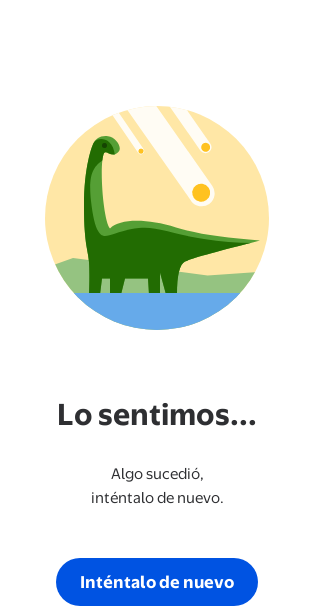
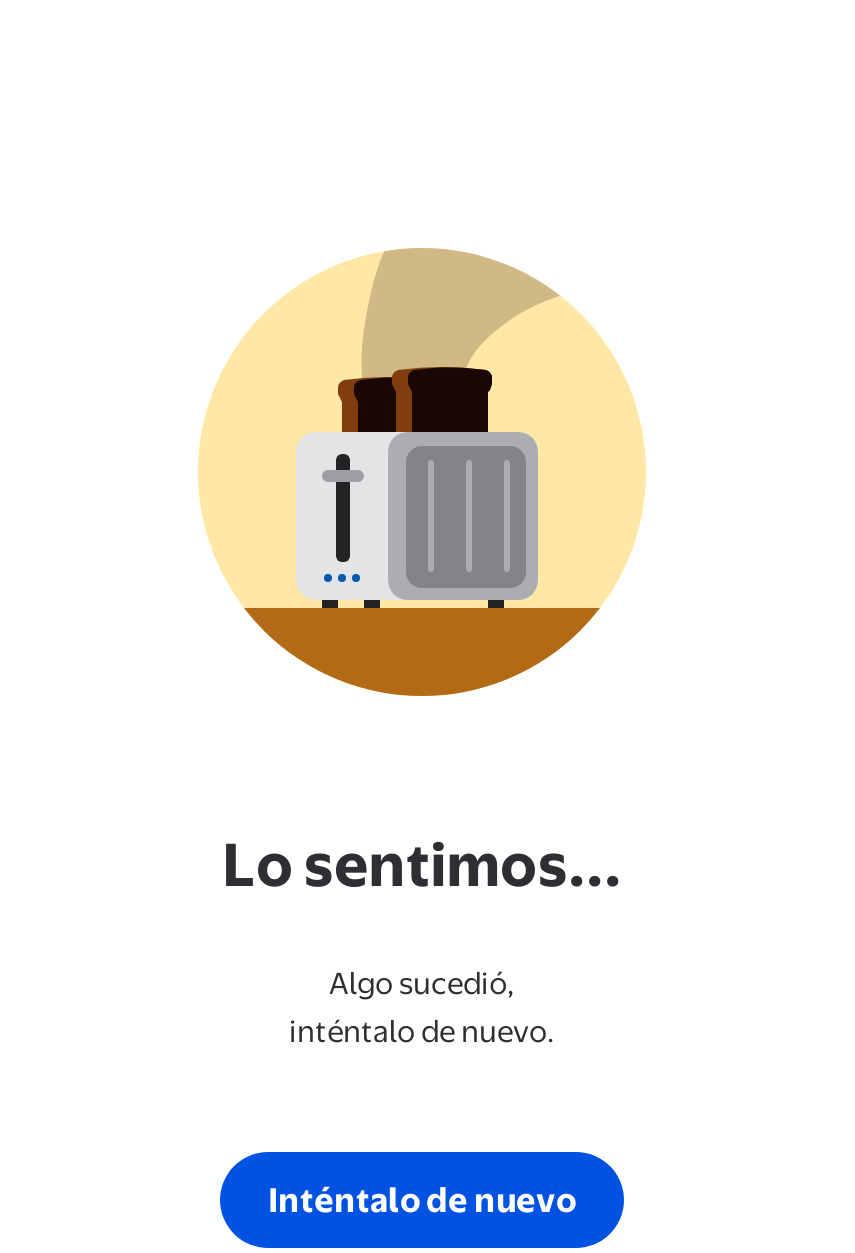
- [image]
+ [image]
